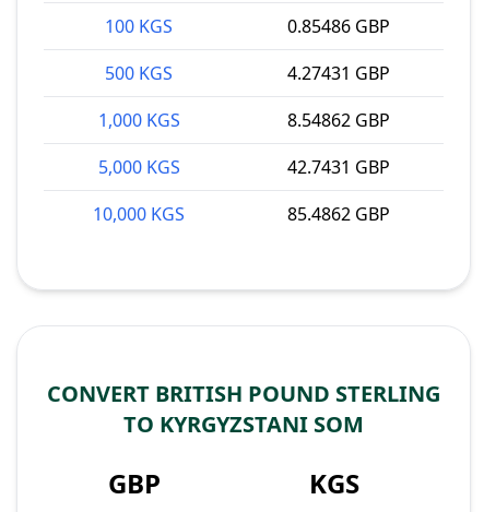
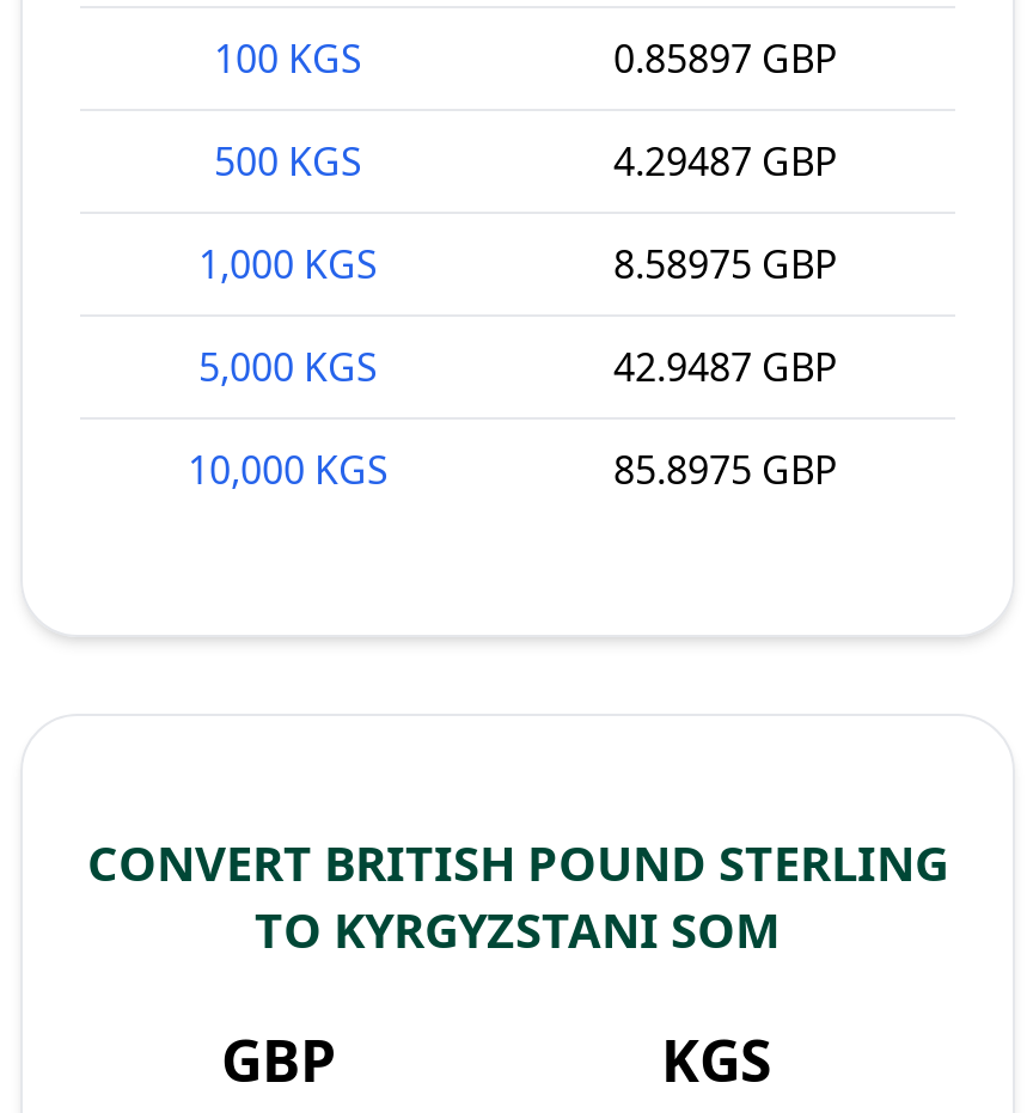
- 0.85486 GBP
+ 0.85897 GBP

- 4.27431 GBP
+ 4.29487 GBP

- 8.54862 GBP
+ 8.58975 GBP

- 42.7431 GBP
+ 42.9487 GBP

- 85.4862 GBP
+ 85.8975 GBP
